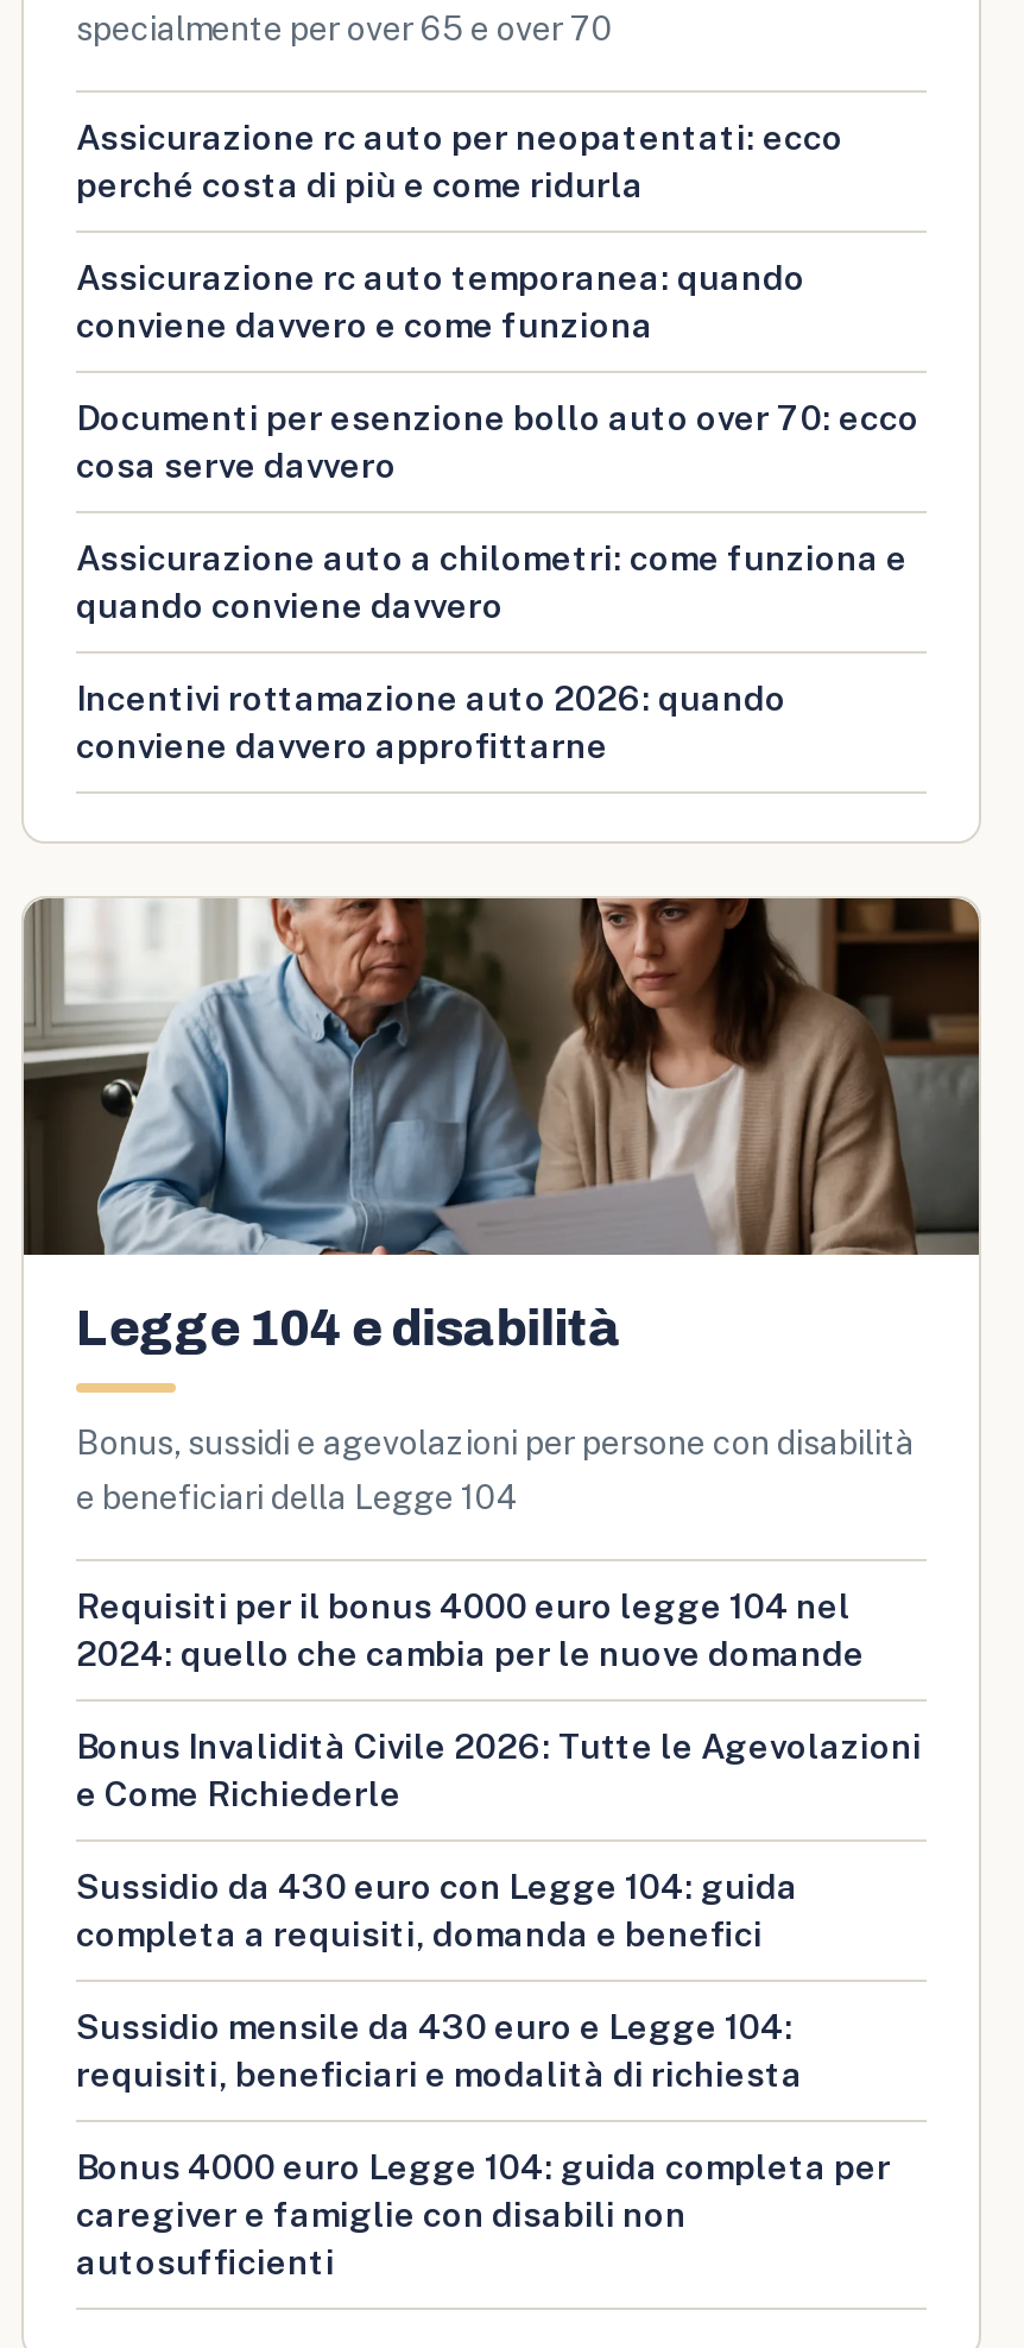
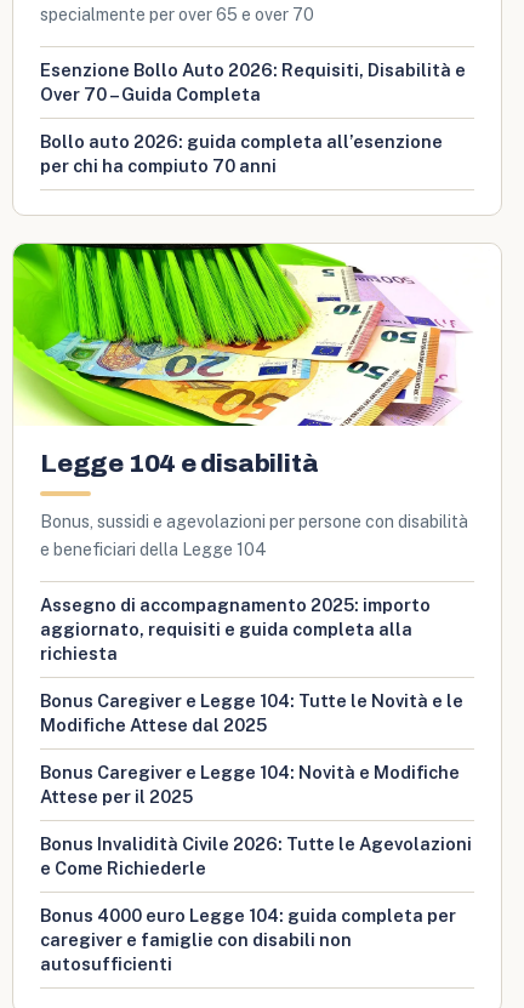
- Assicurazione rc auto per neopatentati: ecco
- perché costa di più e come ridurla
- Assicurazione rc auto temporanea: quando
- conviene davvero e come funziona
- Documenti per esenzione bollo auto over 70: ecco
- cosa serve davvero
- Assicurazione auto a chilometri: come funziona e
- quando conviene davvero
- Incentivi rottamazione auto 2026: quando
- conviene davvero approfittarne
+ Esenzione Bollo Auto 2026: Requisiti, Disabilità e
+ Over 70 – Guida Completa
+ Bollo auto 2026: guida completa all’esenzione
+ per chi ha compiuto 70 anni

- [image]
+ [image]

moved up: Legge 104 e disabilità | Bonus, sussidi e agevolazioni per persone con disabilità | e beneficiari della Legge 104

- Requisiti per il bonus 4000 euro legge 104 nel
- 2024: quello che cambia per le nuove domande
+ Assegno di accompagnamento 2025: importo
+ aggiornato, requisiti e guida completa alla
+ richiesta
+ Bonus Caregiver e Legge 104: Tutte le Novità e le
+ Modifiche Attese dal 2025
+ Bonus Caregiver e Legge 104: Novità e Modifiche
+ Attese per il 2025

- Sussidio da 430 euro con Legge 104: guida
- completa a requisiti, domanda e benefici
- Sussidio mensile da 430 euro e Legge 104:
- requisiti, beneficiari e modalità di richiesta
